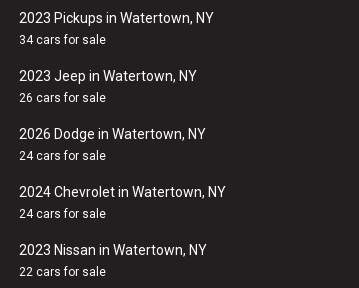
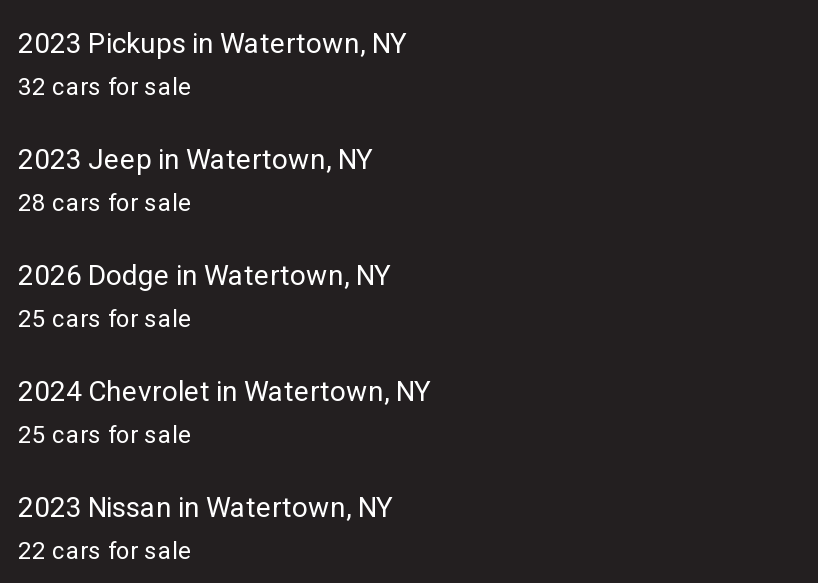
- 34 cars for sale
+ 32 cars for sale

- 26 cars for sale
+ 28 cars for sale

- 24 cars for sale
+ 25 cars for sale

- 24 cars for sale
+ 25 cars for sale
